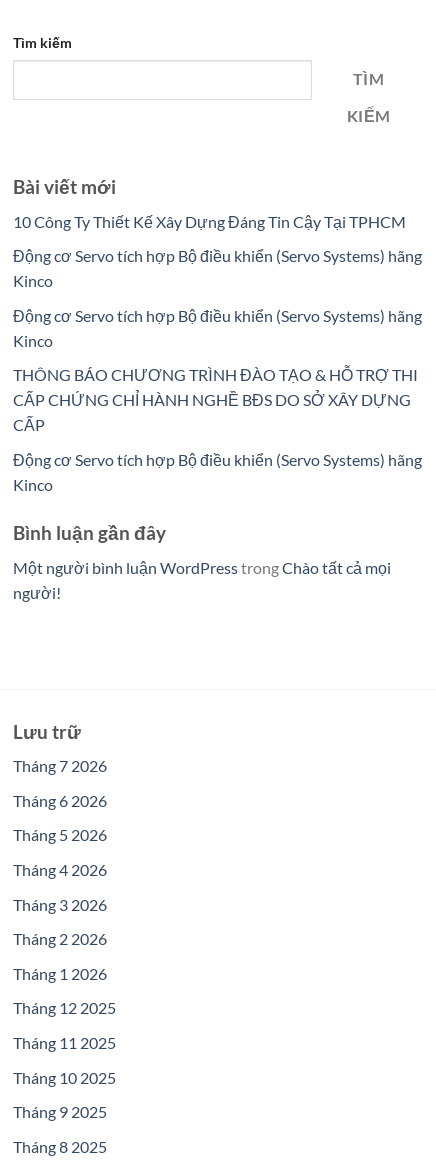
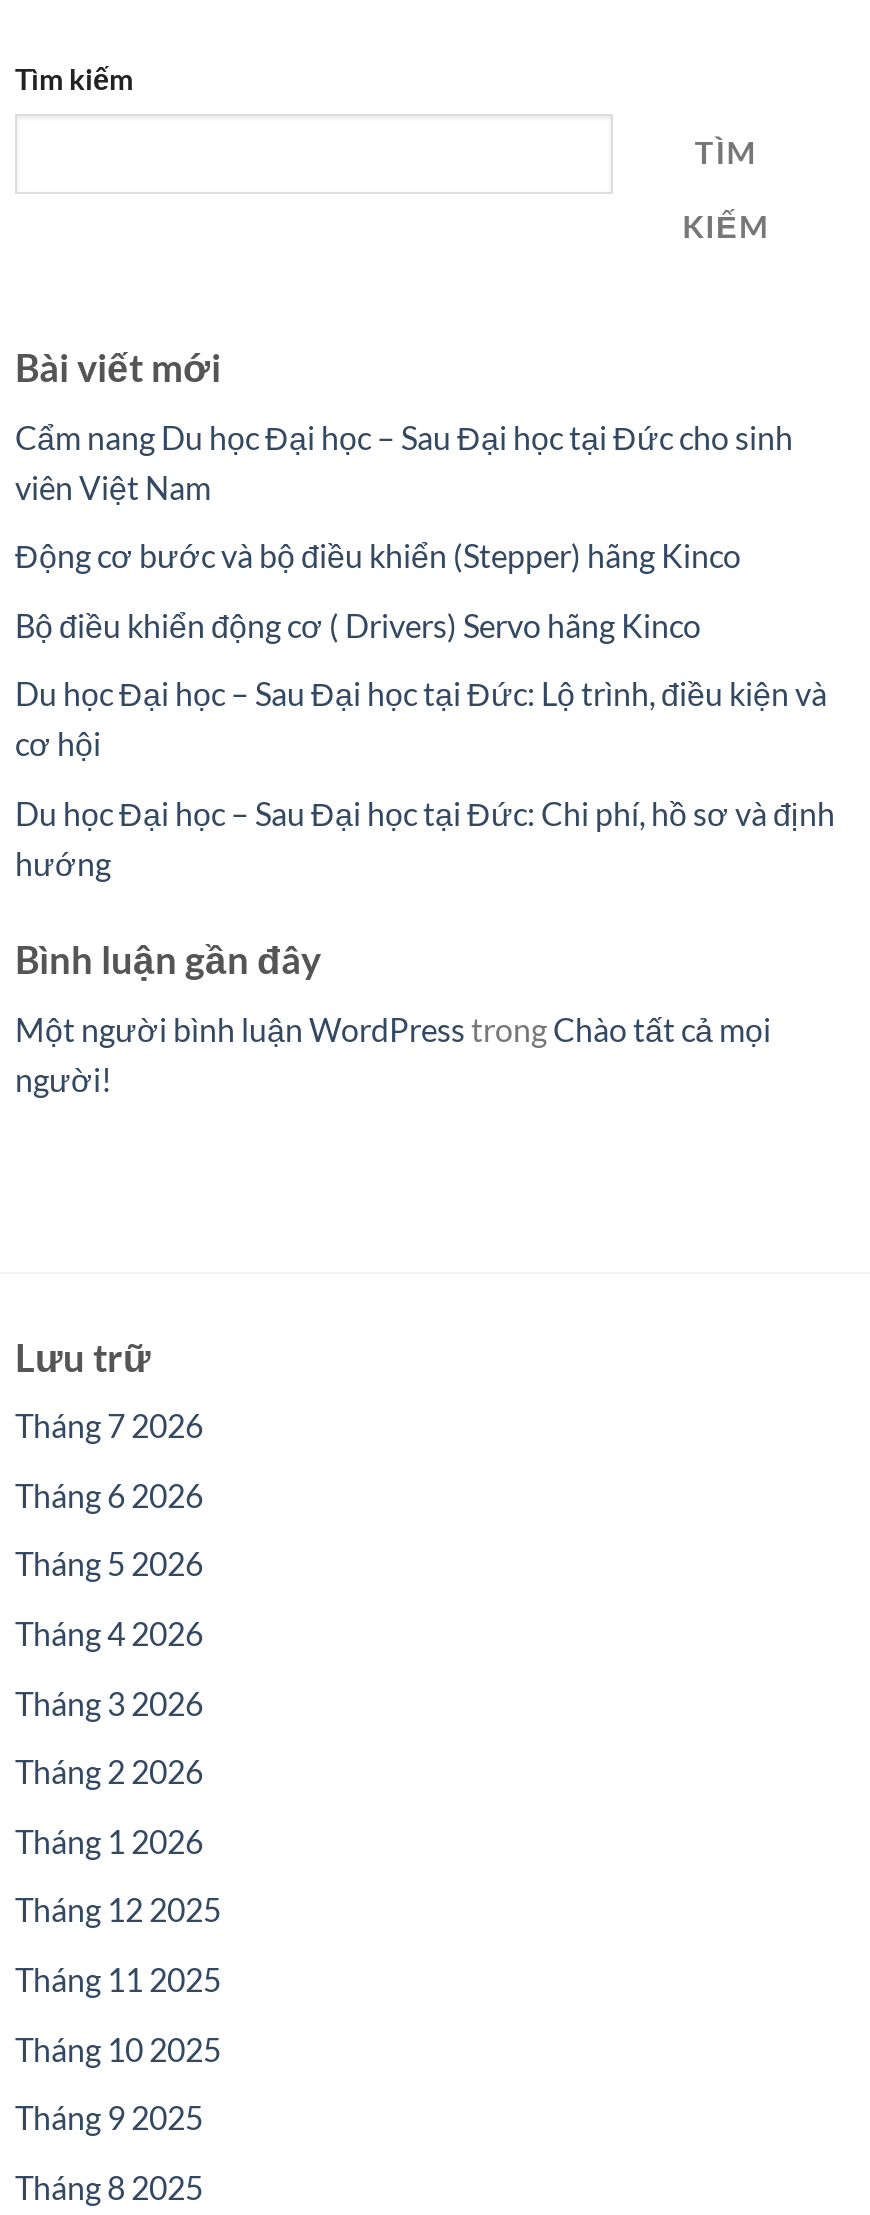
- 10 Công Ty Thiết Kế Xây Dựng Đáng Tin Cậy Tại TPHCM
+ Cẩm nang Du học Đại học – Sau Đại học tại Đức cho sinh
+ viên Việt Nam

- Động cơ Servo tích hợp Bộ điều khiển (Servo Systems) hãng
- Kinco
+ Động cơ bước và bộ điều khiển (Stepper) hãng Kinco

- Động cơ Servo tích hợp Bộ điều khiển (Servo Systems) hãng
- Kinco
+ Bộ điều khiển động cơ ( Drivers) Servo hãng Kinco

- THÔNG BÁO CHƯƠNG TRÌNH ĐÀO TẠO & HỖ TRỢ THI
- CẤP CHỨNG CHỈ HÀNH NGHỀ BĐS DO SỞ XÂY DỰNG
- CẤP
+ Du học Đại học – Sau Đại học tại Đức: Lộ trình, điều kiện và
+ cơ hội

- Động cơ Servo tích hợp Bộ điều khiển (Servo Systems) hãng
- Kinco
+ Du học Đại học – Sau Đại học tại Đức: Chi phí, hồ sơ và định
+ hướng
